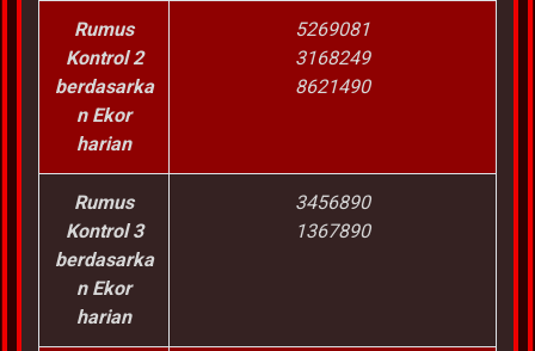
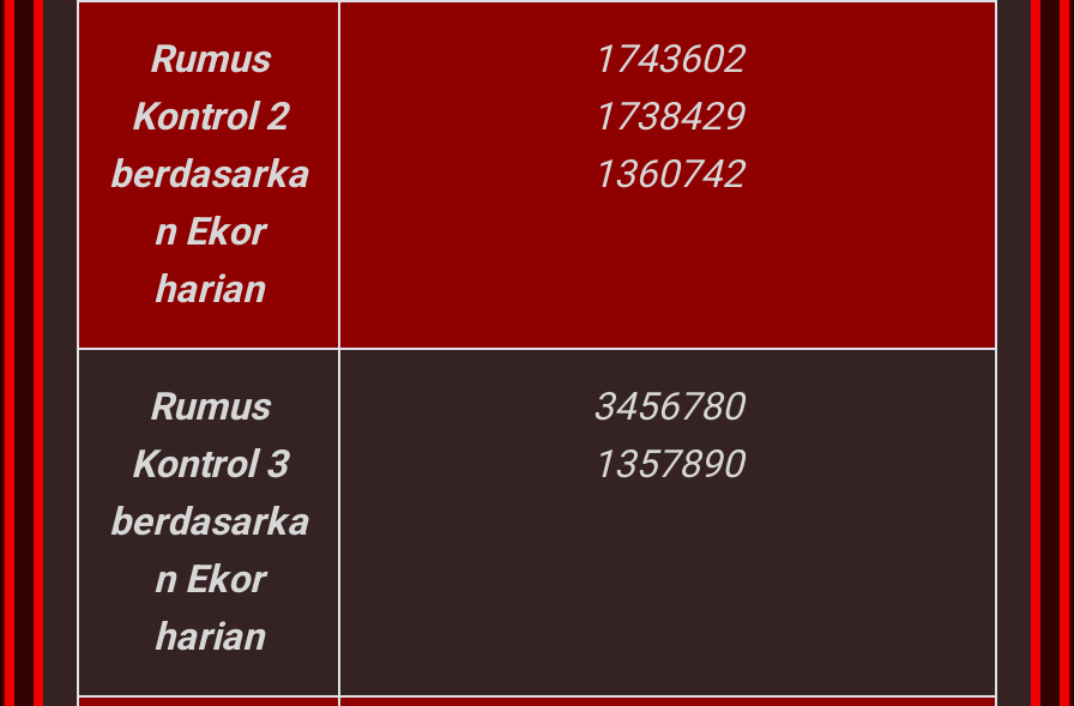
- 5269081
+ 1743602

- 3168249
+ 1738429

- 8621490
+ 1360742

- 3456890
+ 3456780

- 1367890
+ 1357890
